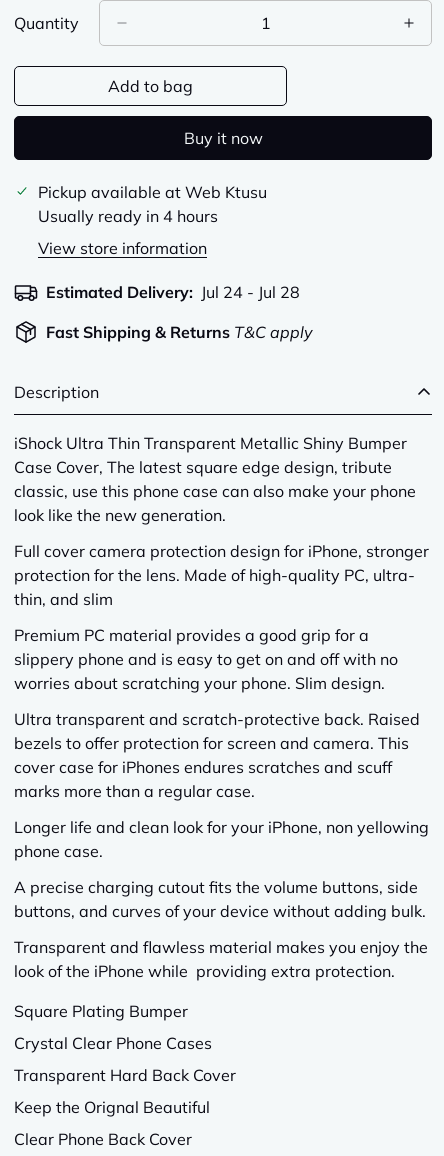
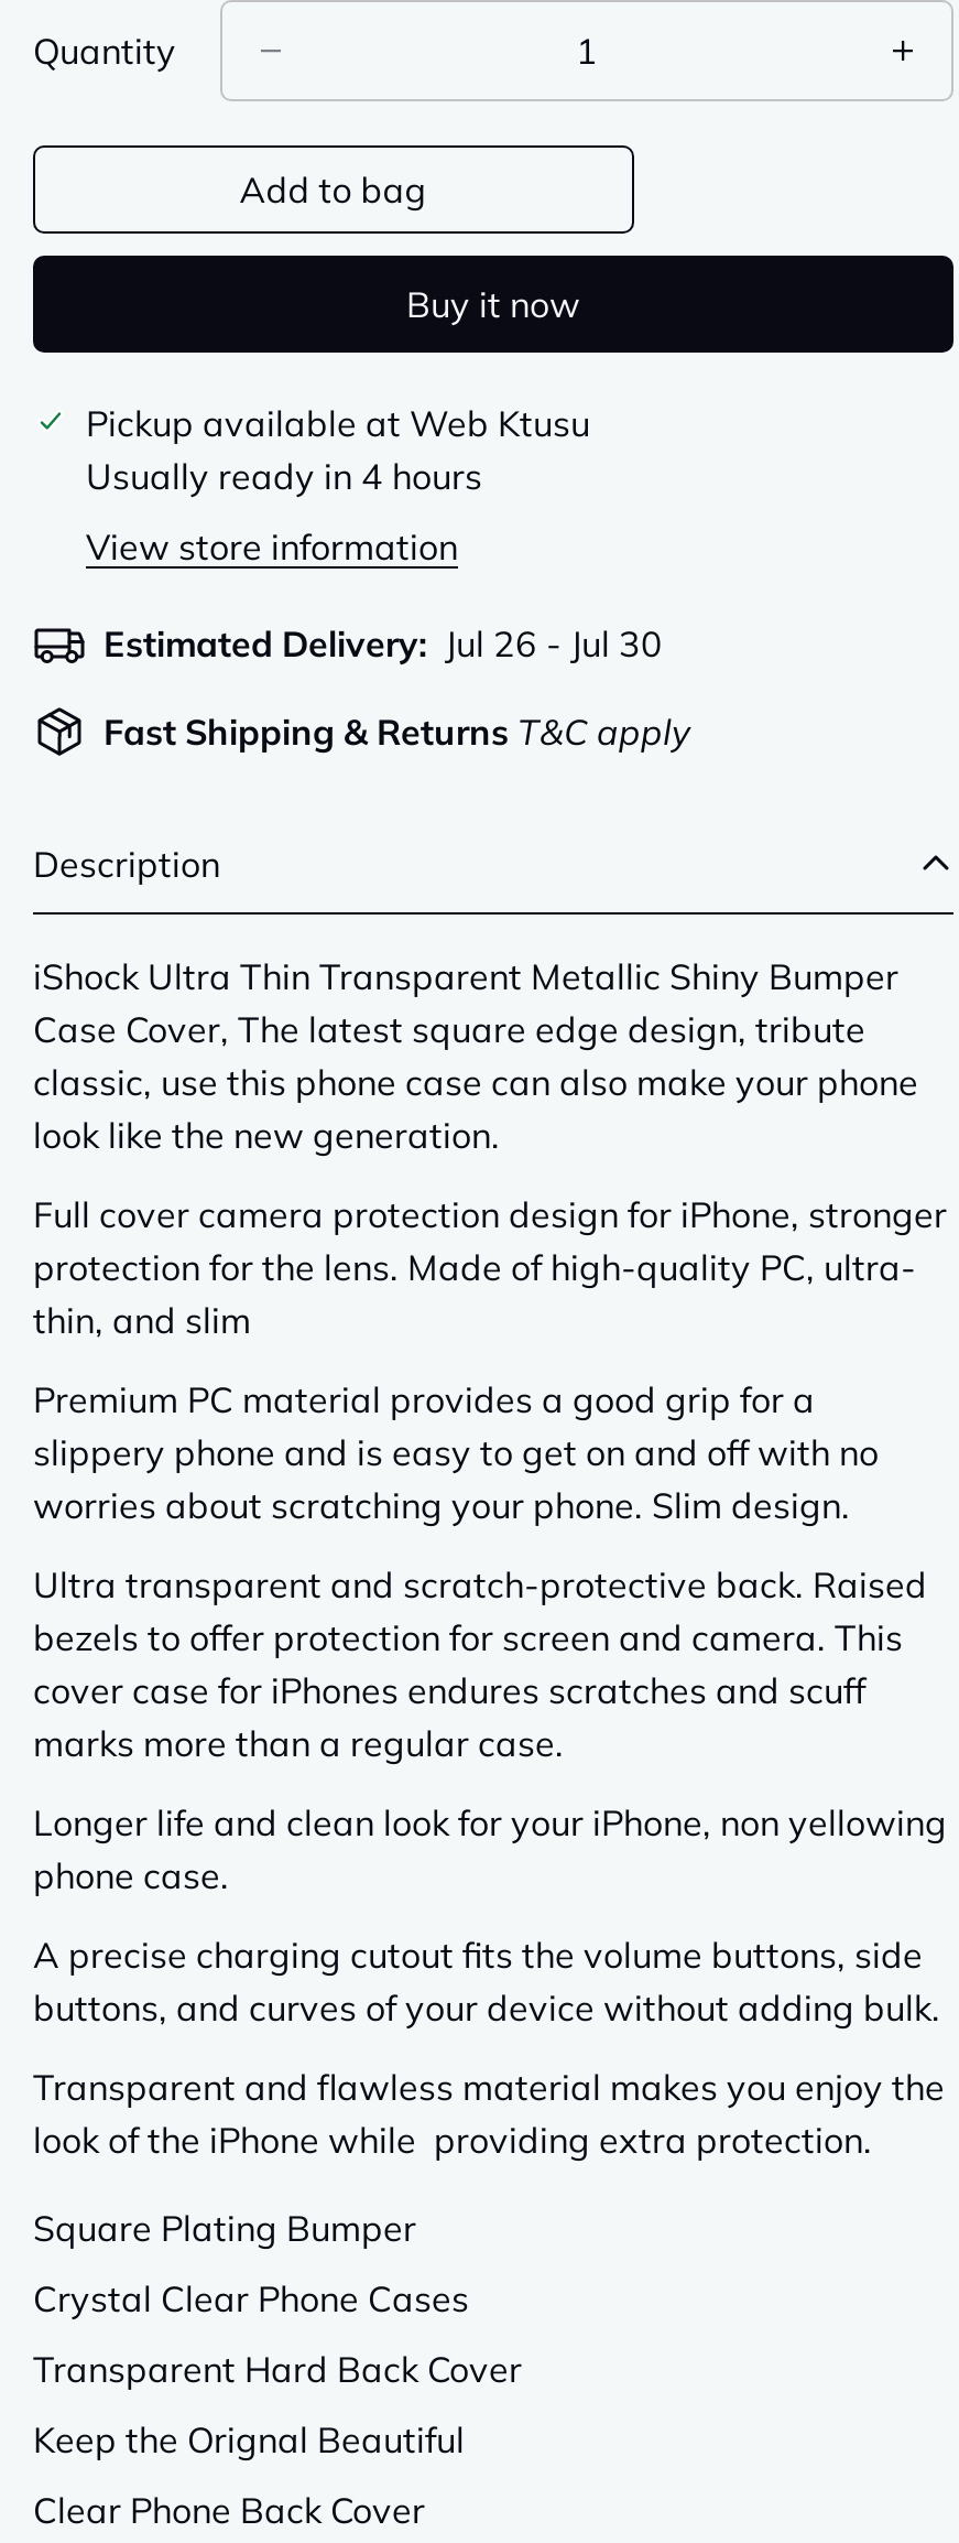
- Estimated Delivery: Jul 24 - Jul 28
+ Estimated Delivery: Jul 26 - Jul 30
